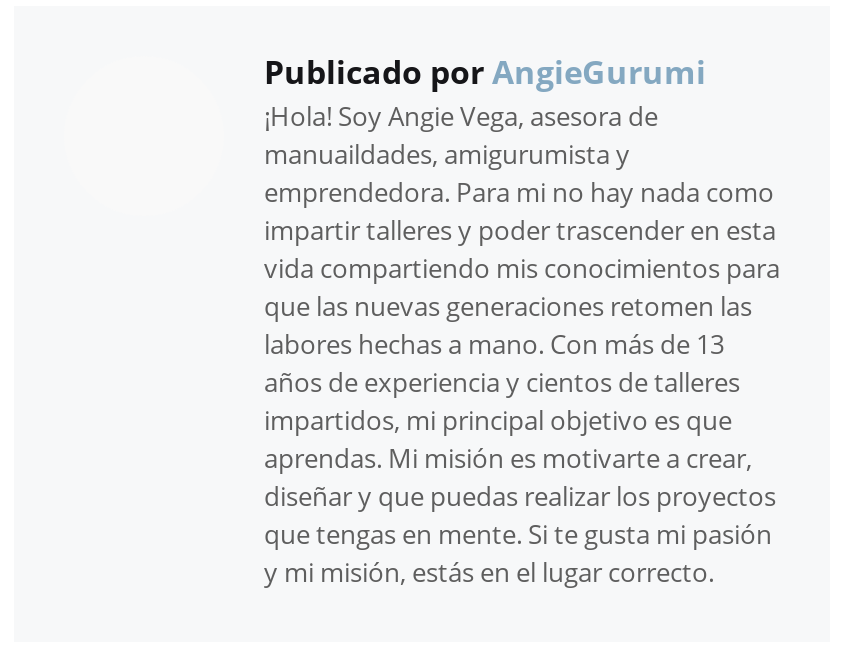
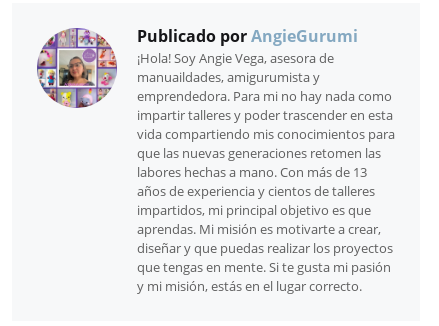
+ [image]
